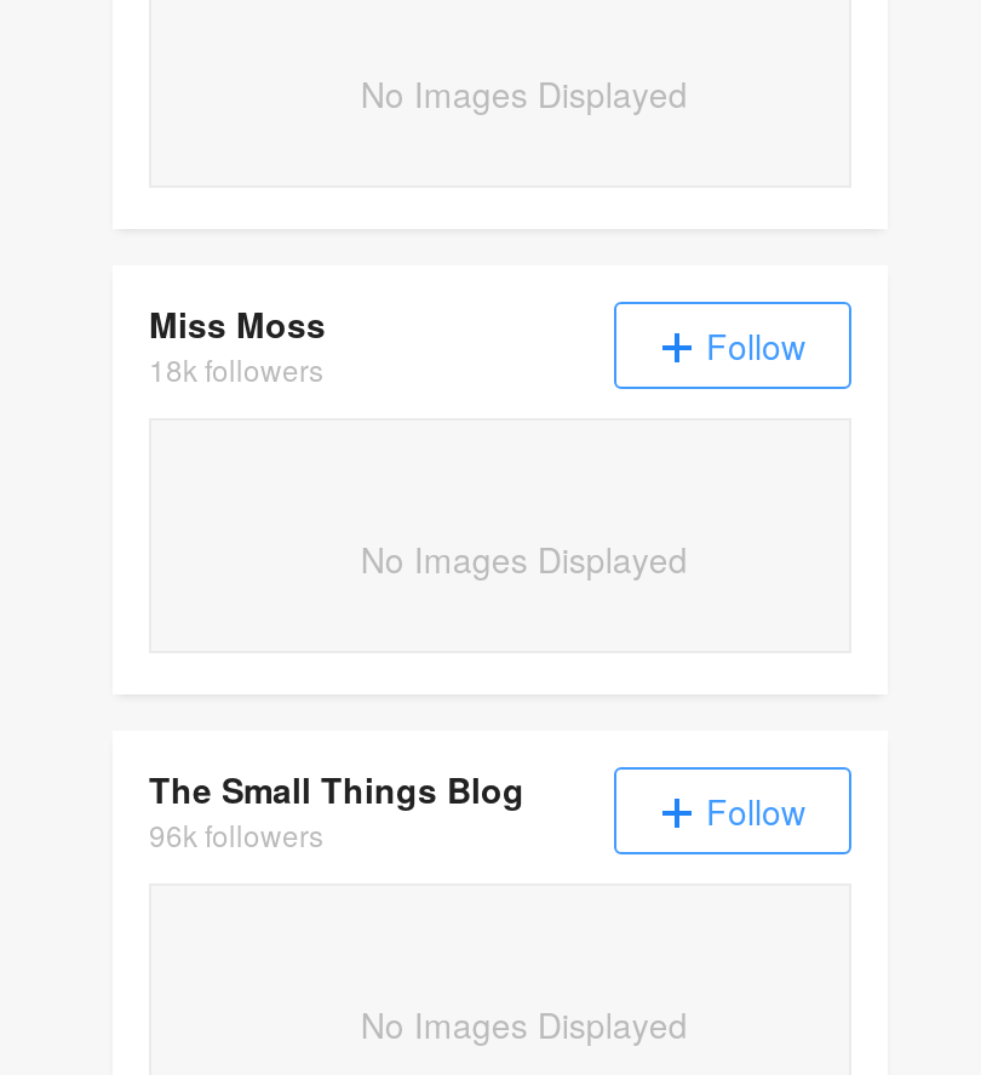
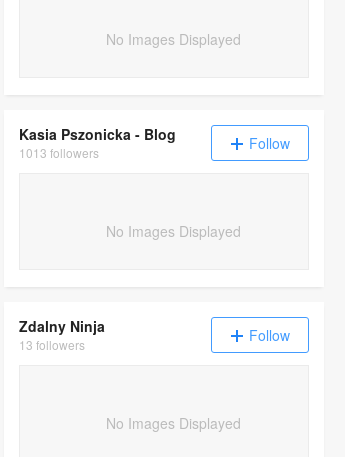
- Miss Moss
- 18k followers
+ Kasia Pszonicka - Blog
+ 1013 followers

- The Small Things Blog
- 96k followers
+ Zdalny Ninja
+ 13 followers
